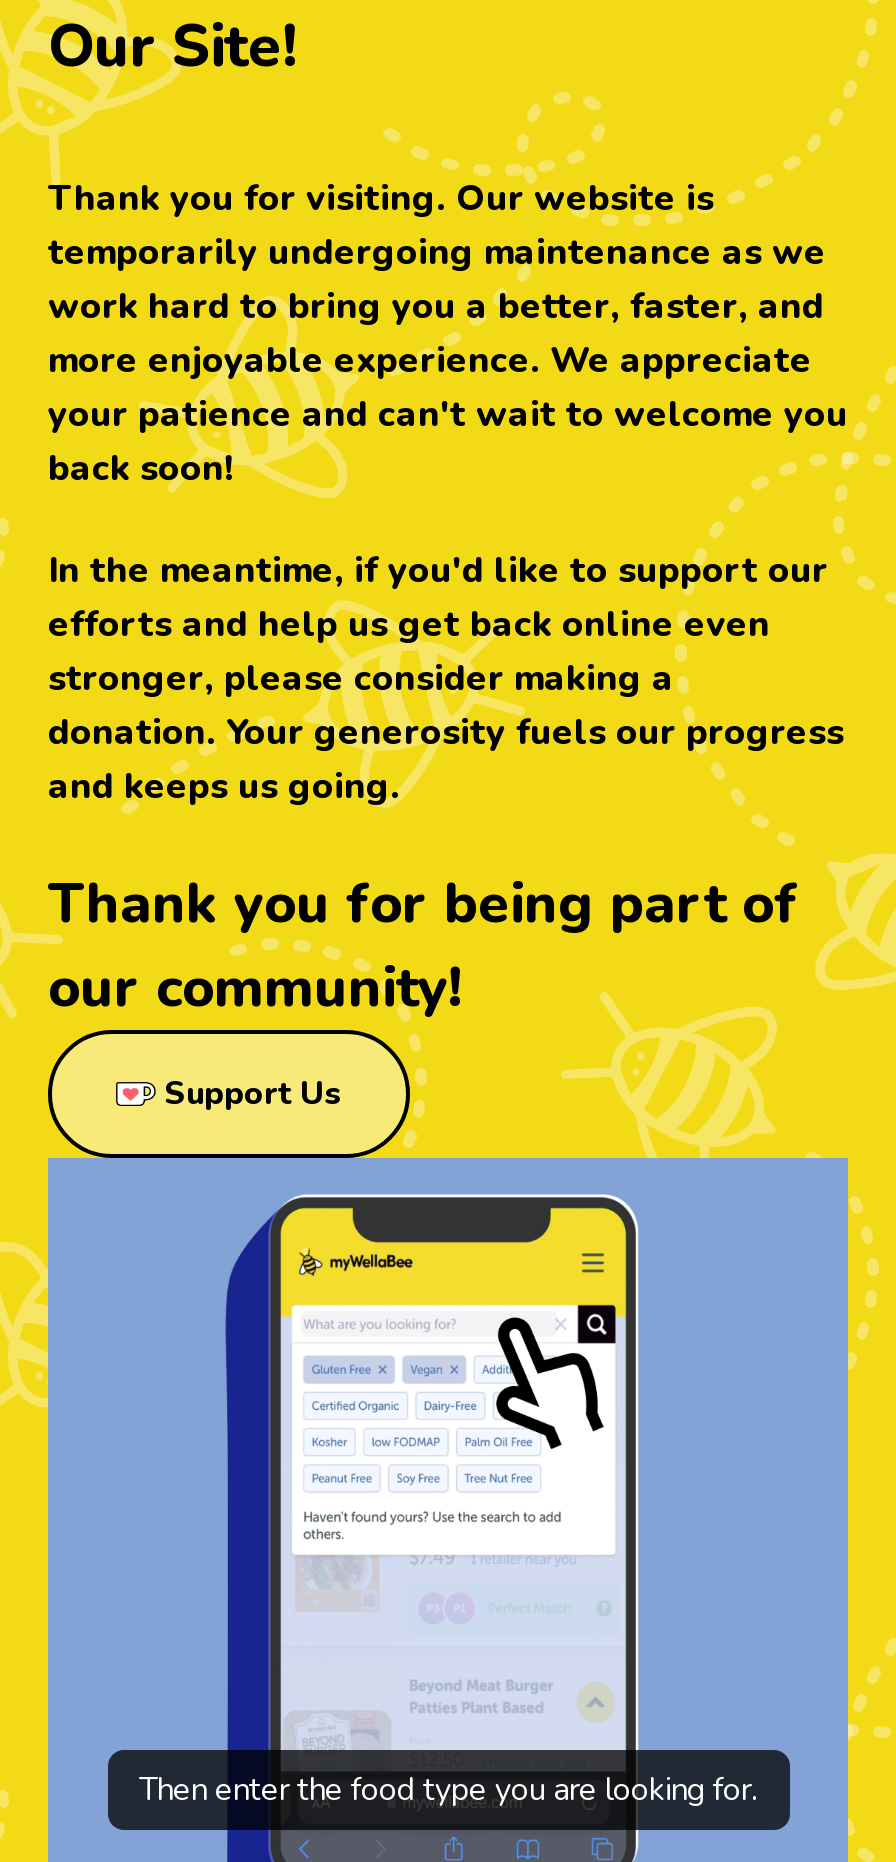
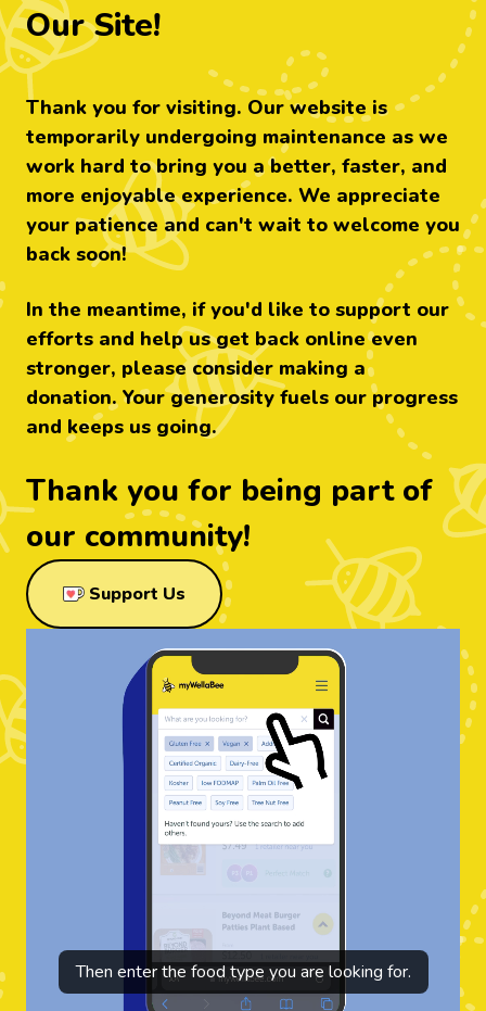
- [image]
+ [image]
